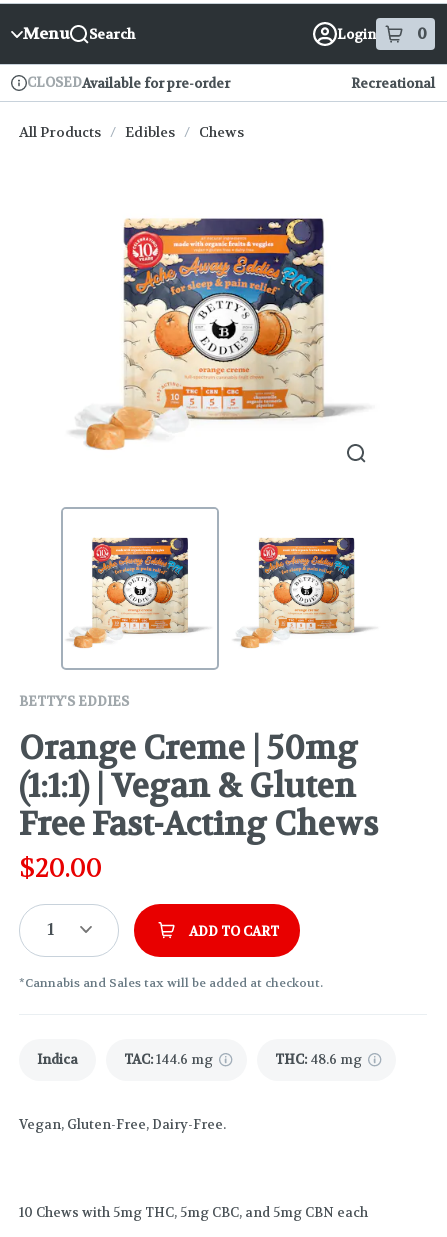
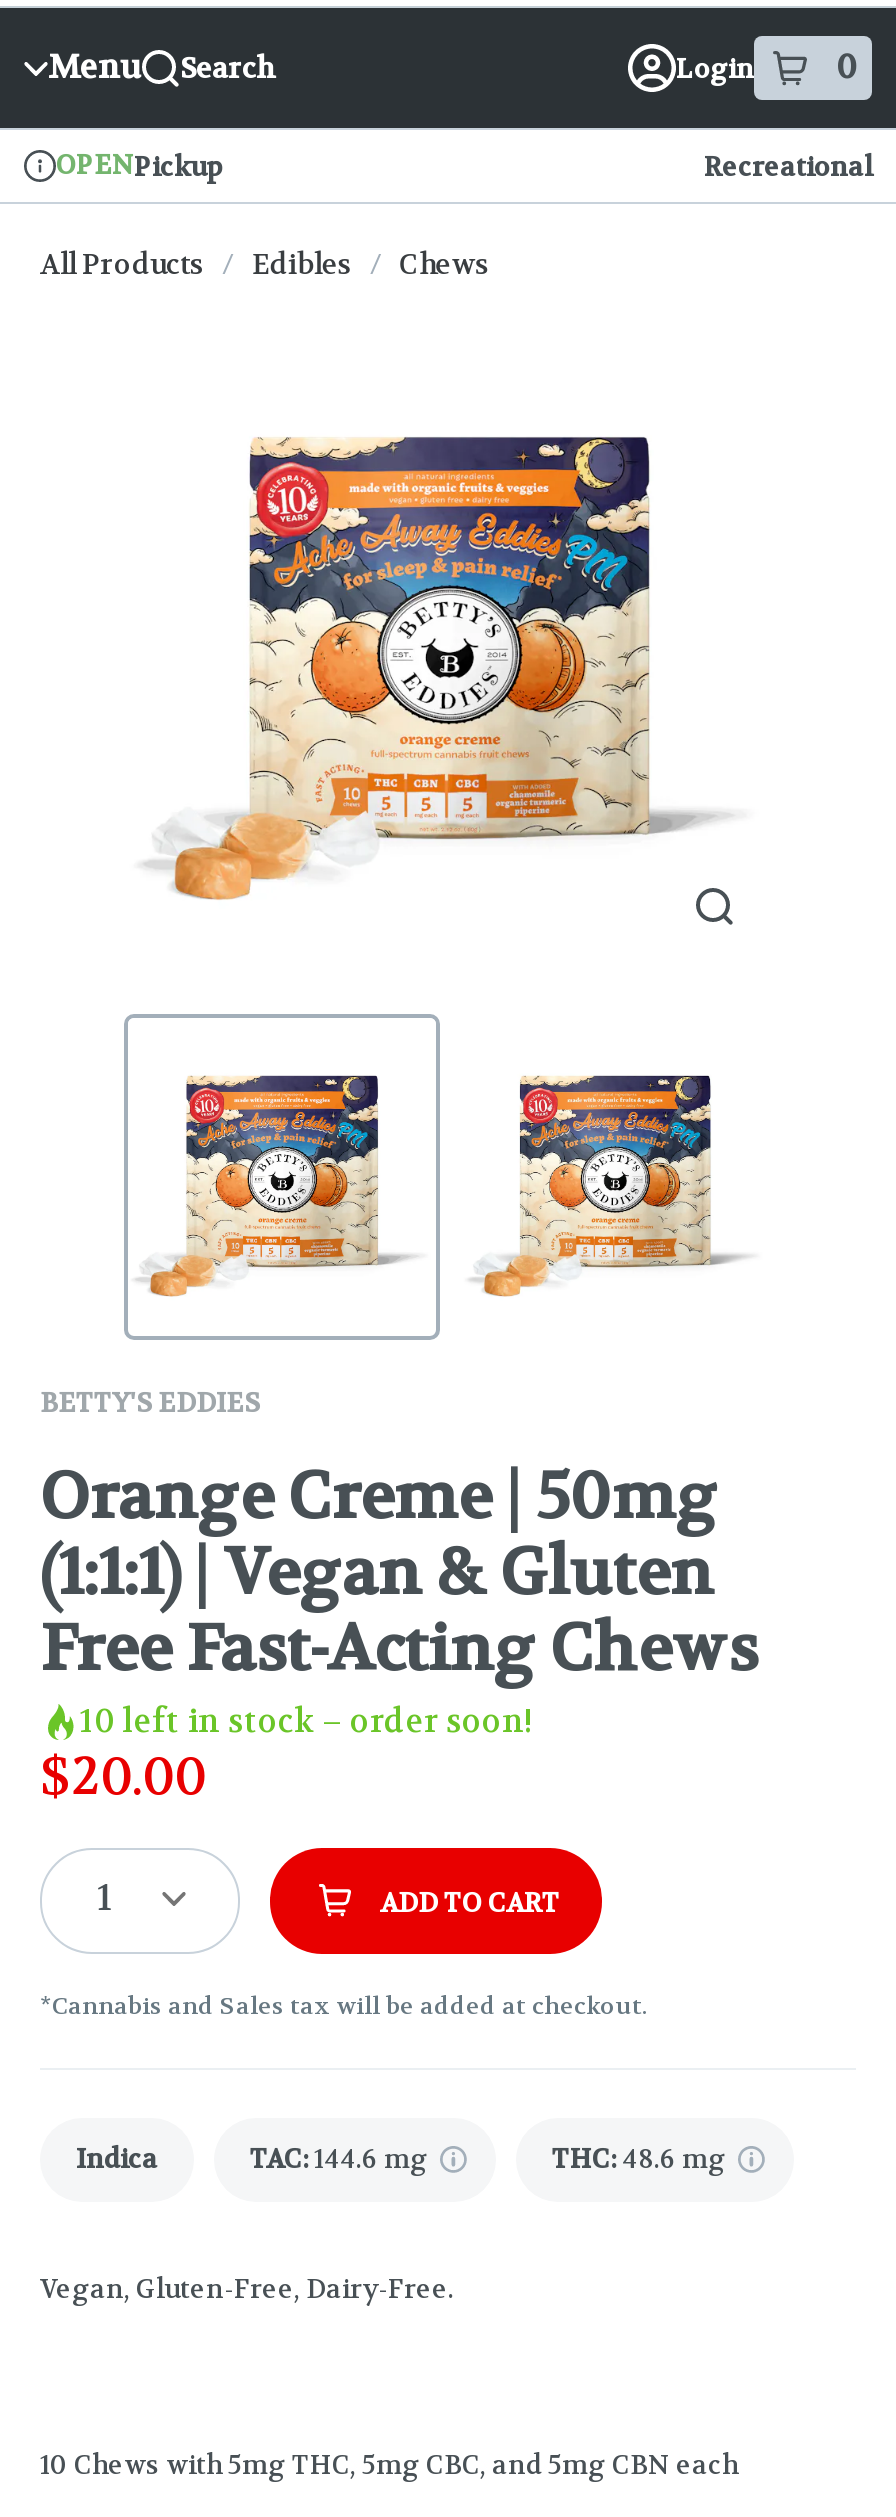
- CLOSEDAvailable for pre-order
+ OPENPickup

+ 10 left in stock – order soon!
